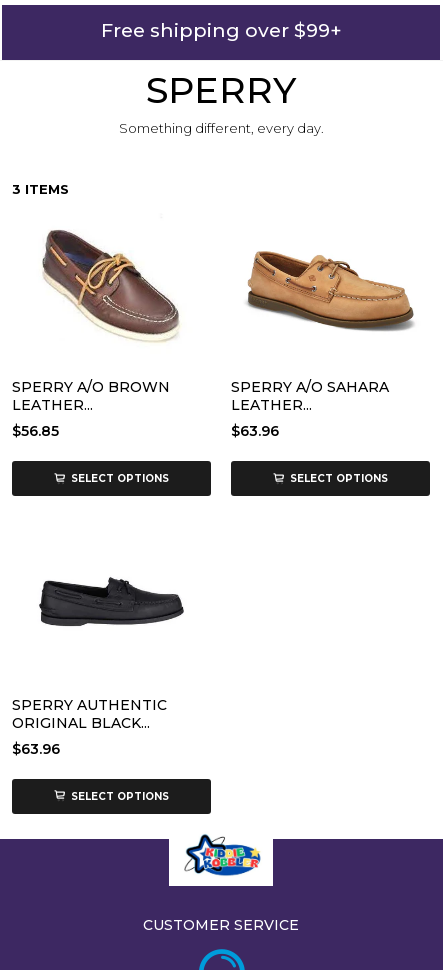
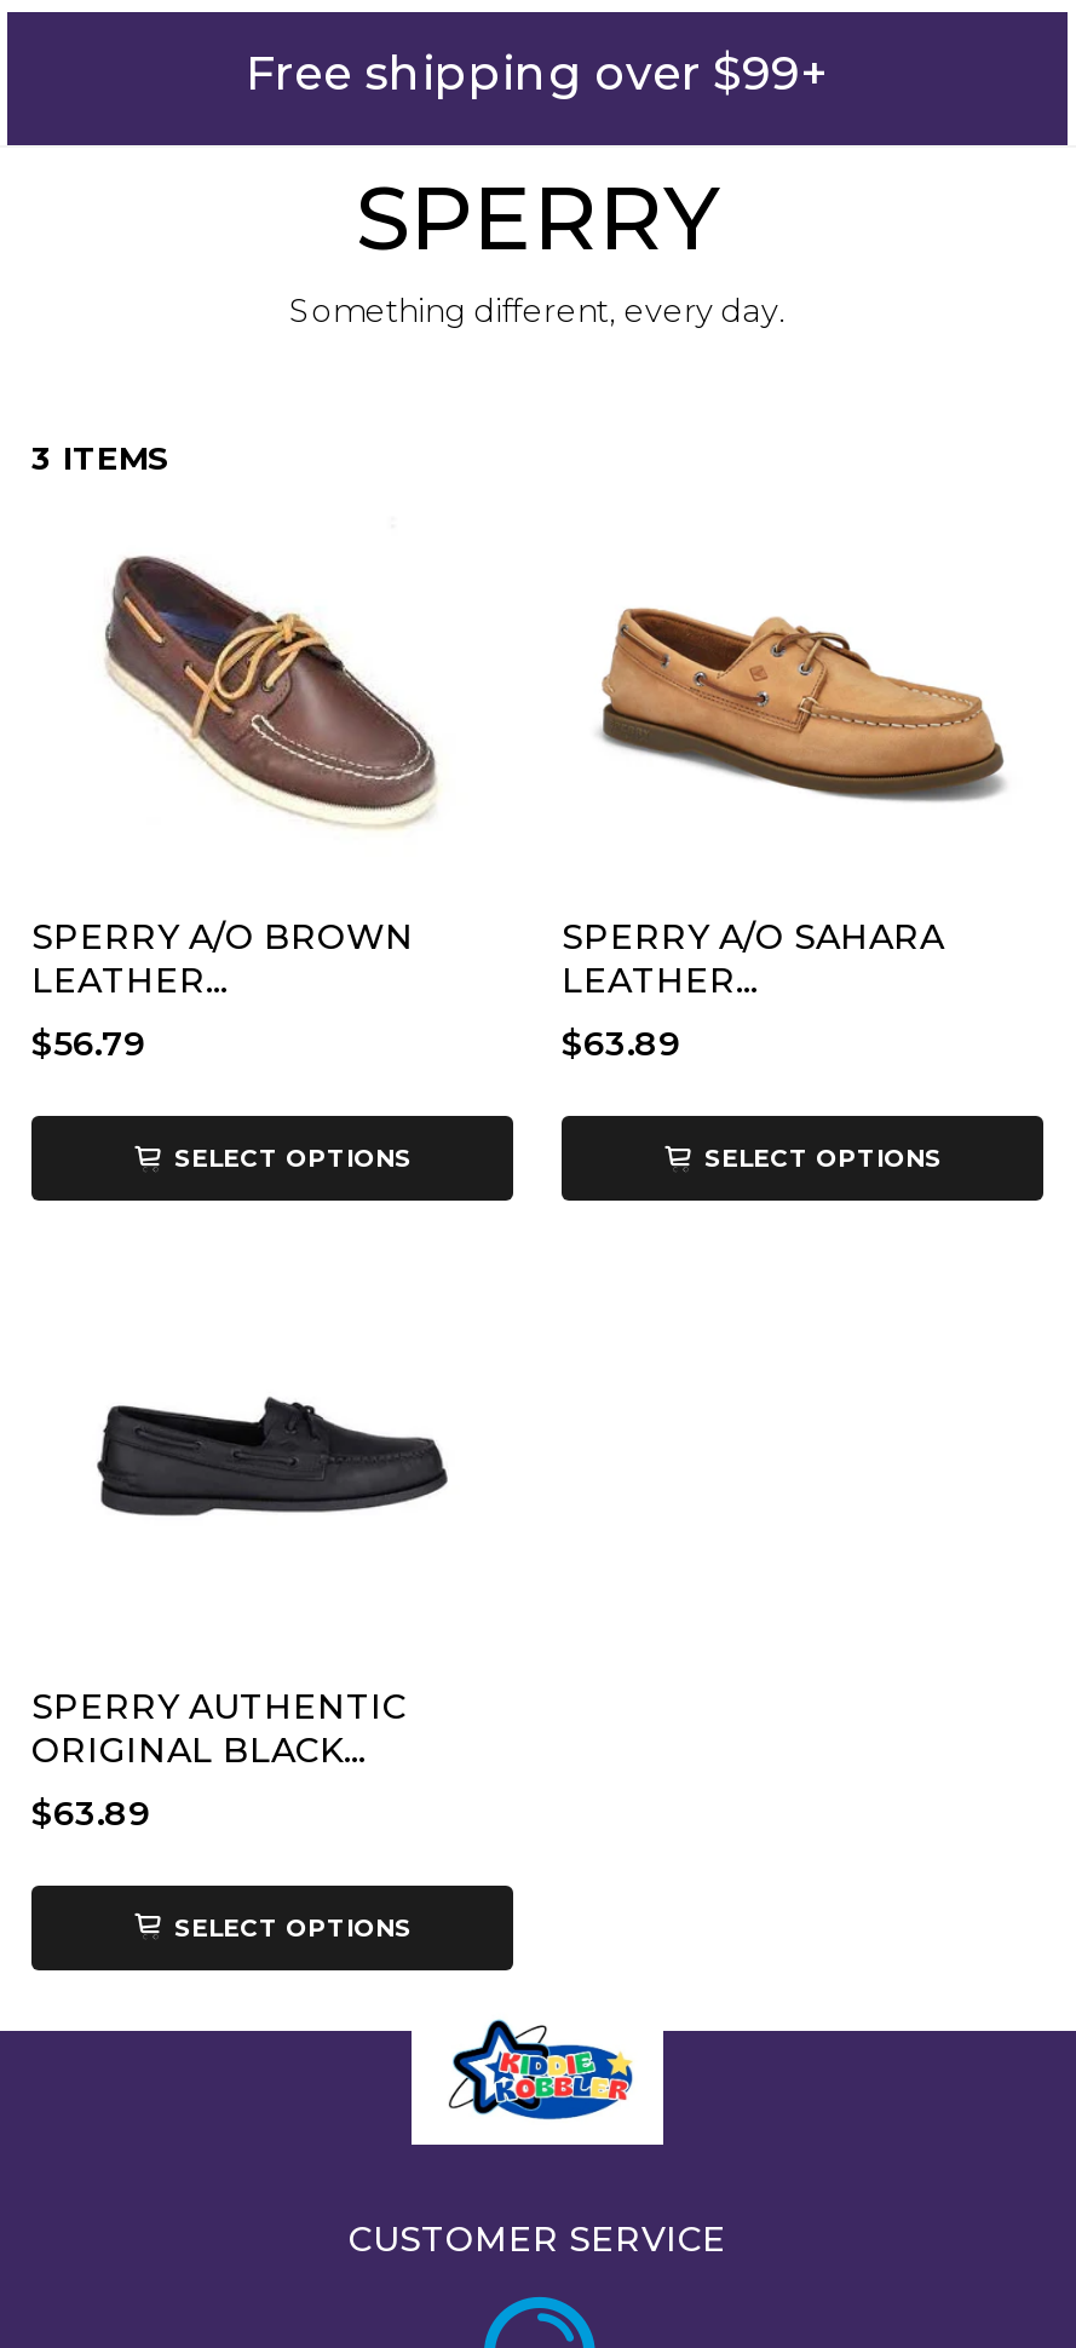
- $56.85
+ $56.79

- $63.96
+ $63.89

- $63.96
+ $63.89
